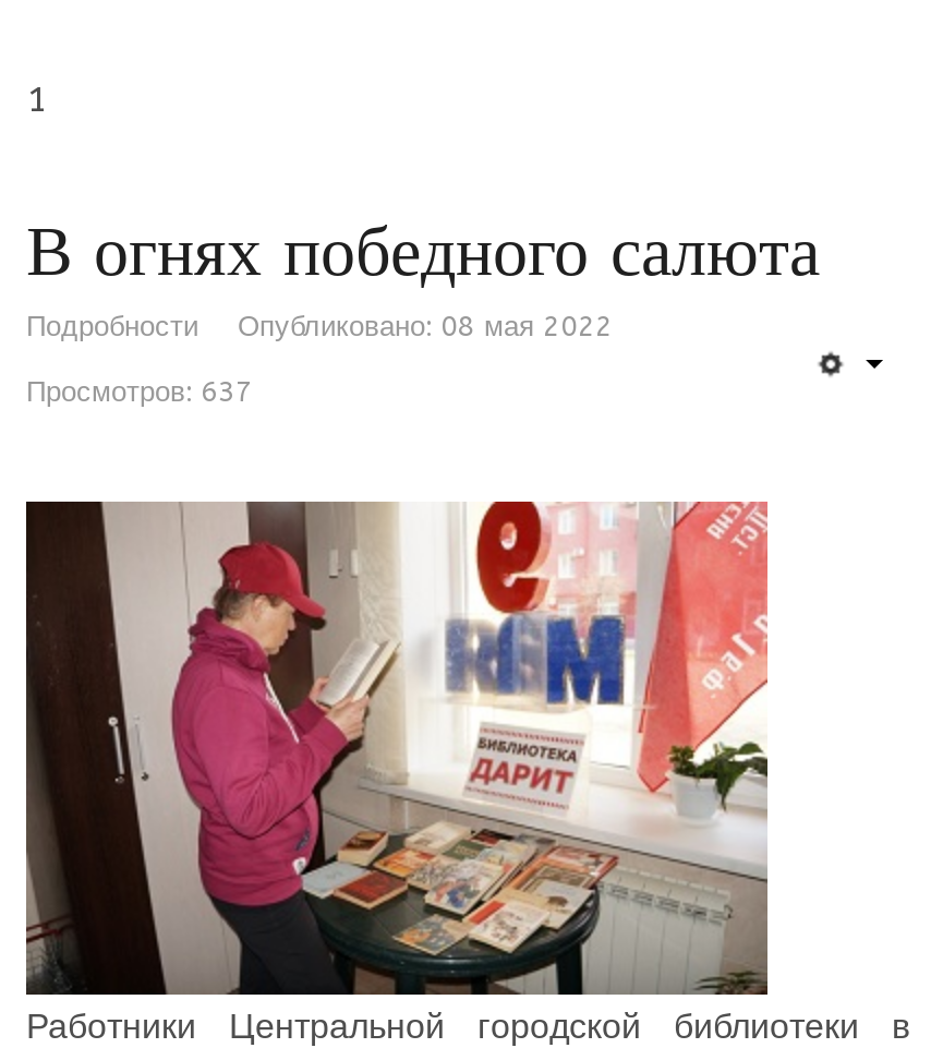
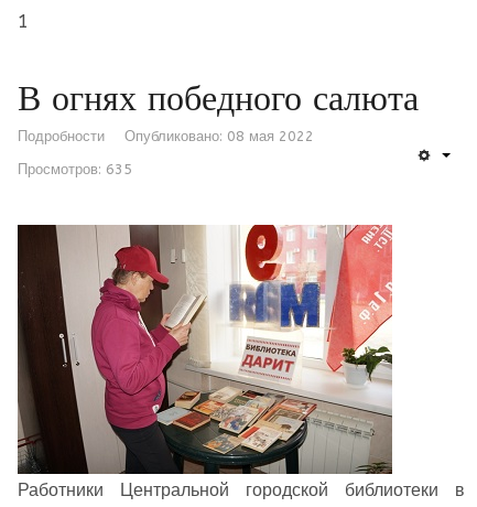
- Просмотров: 637
+ Просмотров: 635
